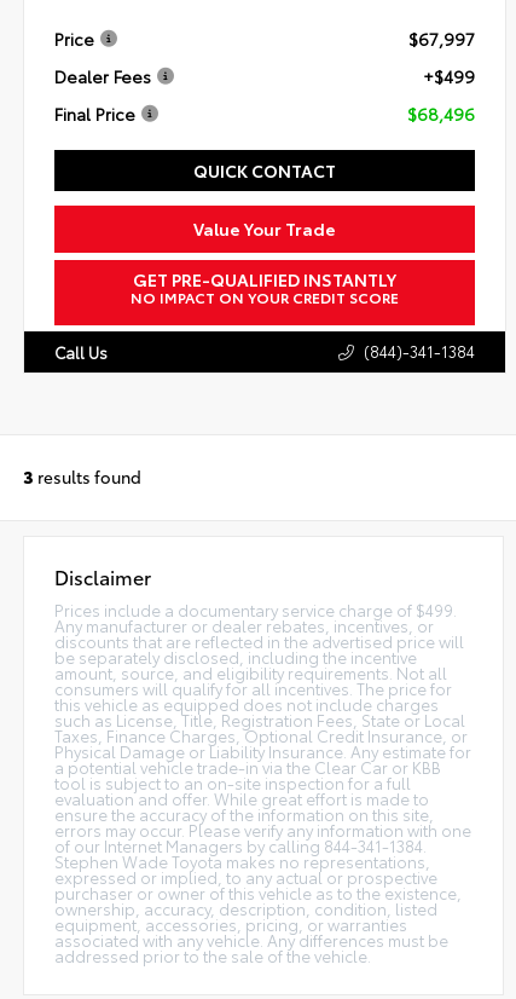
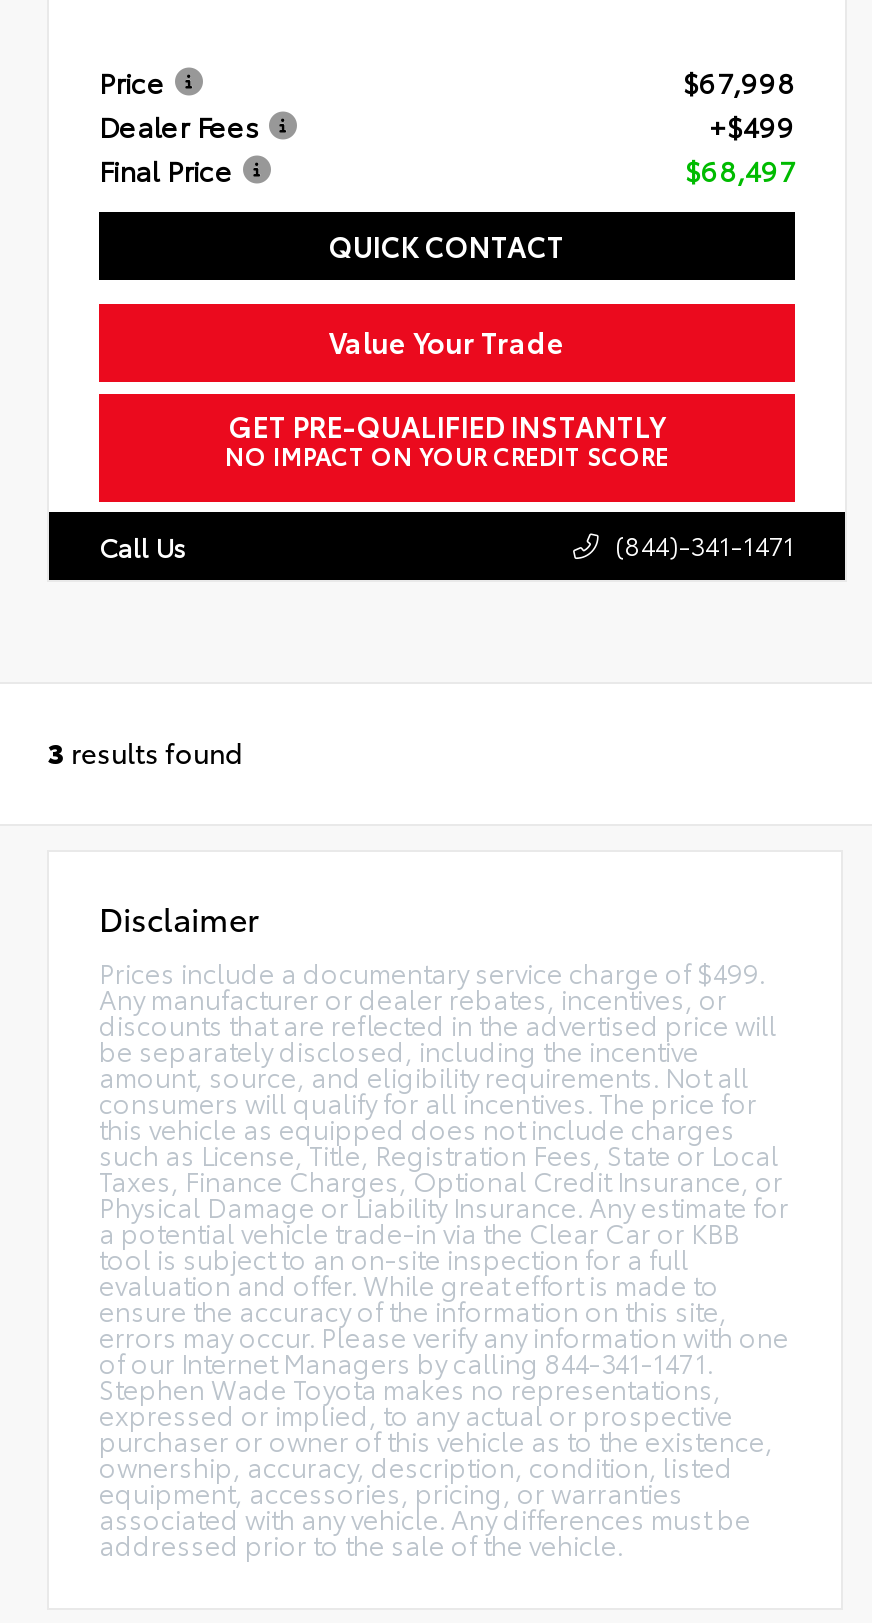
- $67,997
+ $67,998

- $68,496
+ $68,497

- (844)-341-1384
+ (844)-341-1471

- of our Internet Managers by calling 844-341-1384.
+ of our Internet Managers by calling 844-341-1471.
